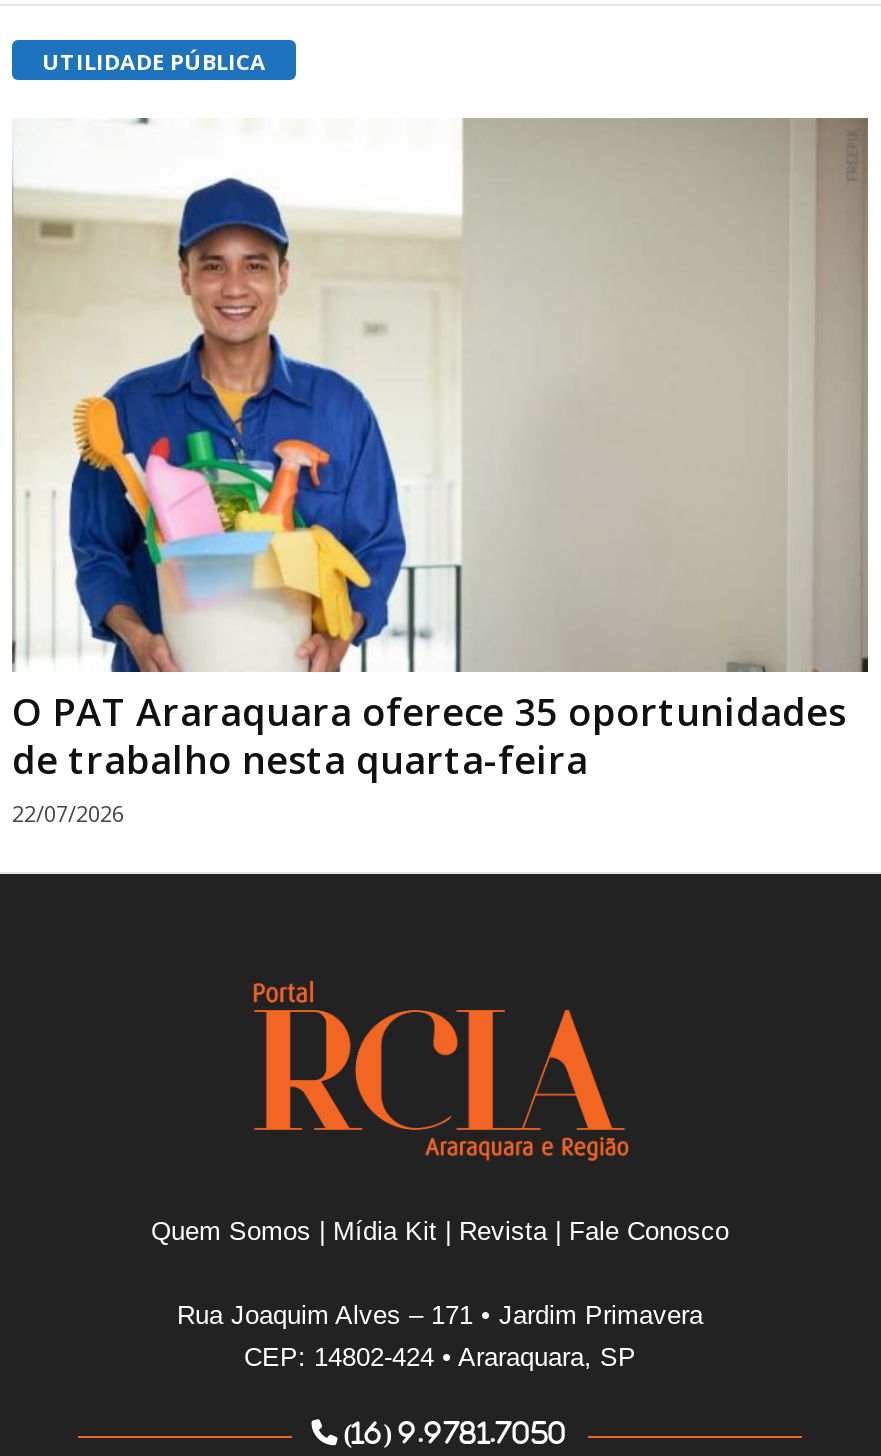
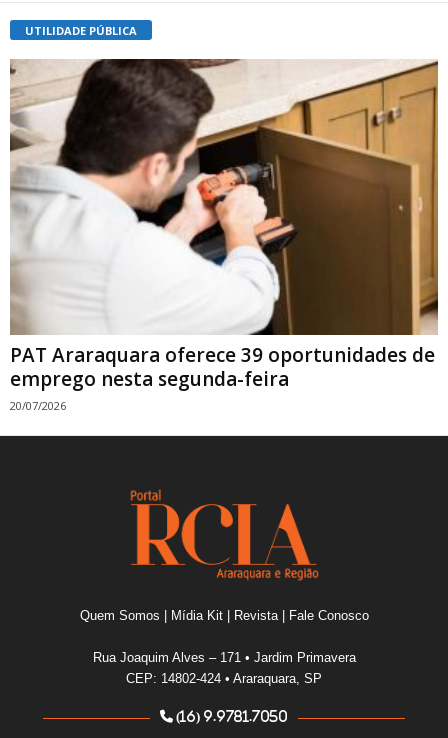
- [image]
- O PAT Araraquara oferece 35 oportunidades
- de trabalho nesta quarta-feira
- 22/07/2026
+ [image]
+ PAT Araraquara oferece 39 oportunidades de
+ emprego nesta segunda-feira
+ 20/07/2026
